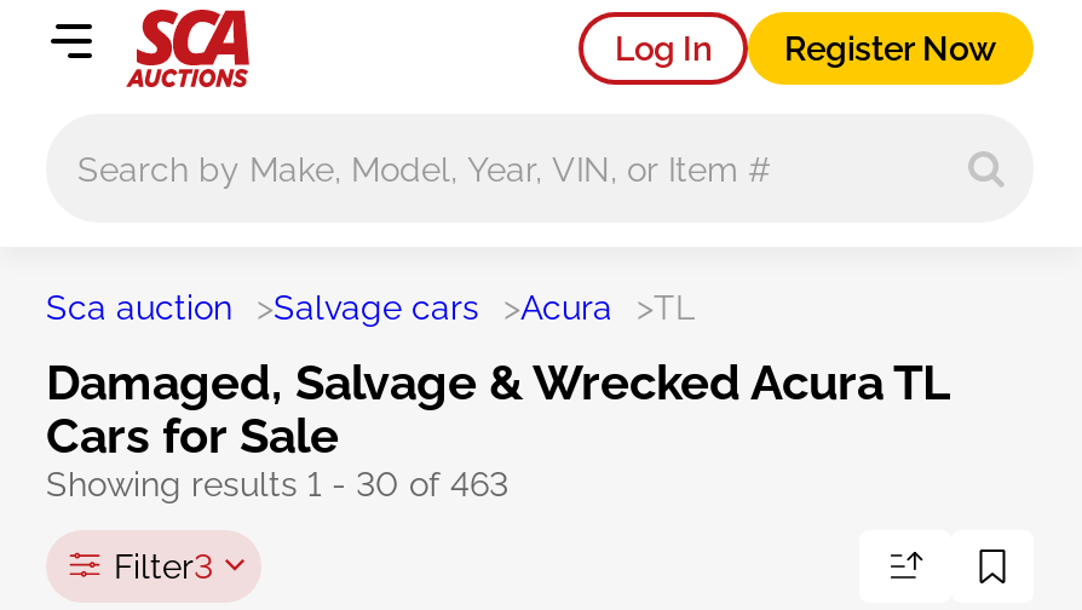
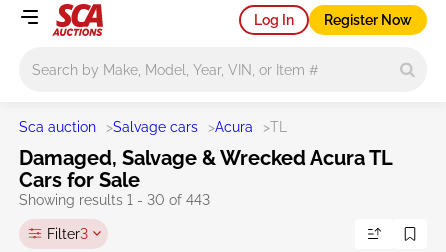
- Showing results 1 - 30 of 463
+ Showing results 1 - 30 of 443
